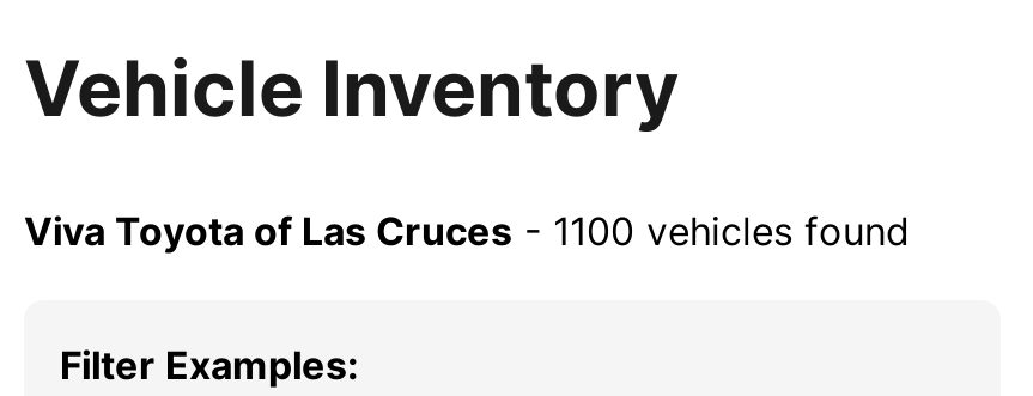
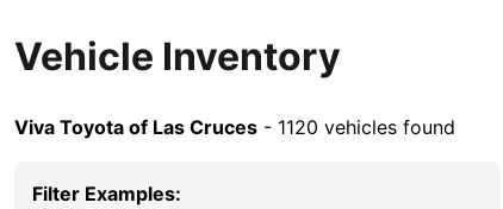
- Viva Toyota of Las Cruces - 1100 vehicles found
+ Viva Toyota of Las Cruces - 1120 vehicles found
